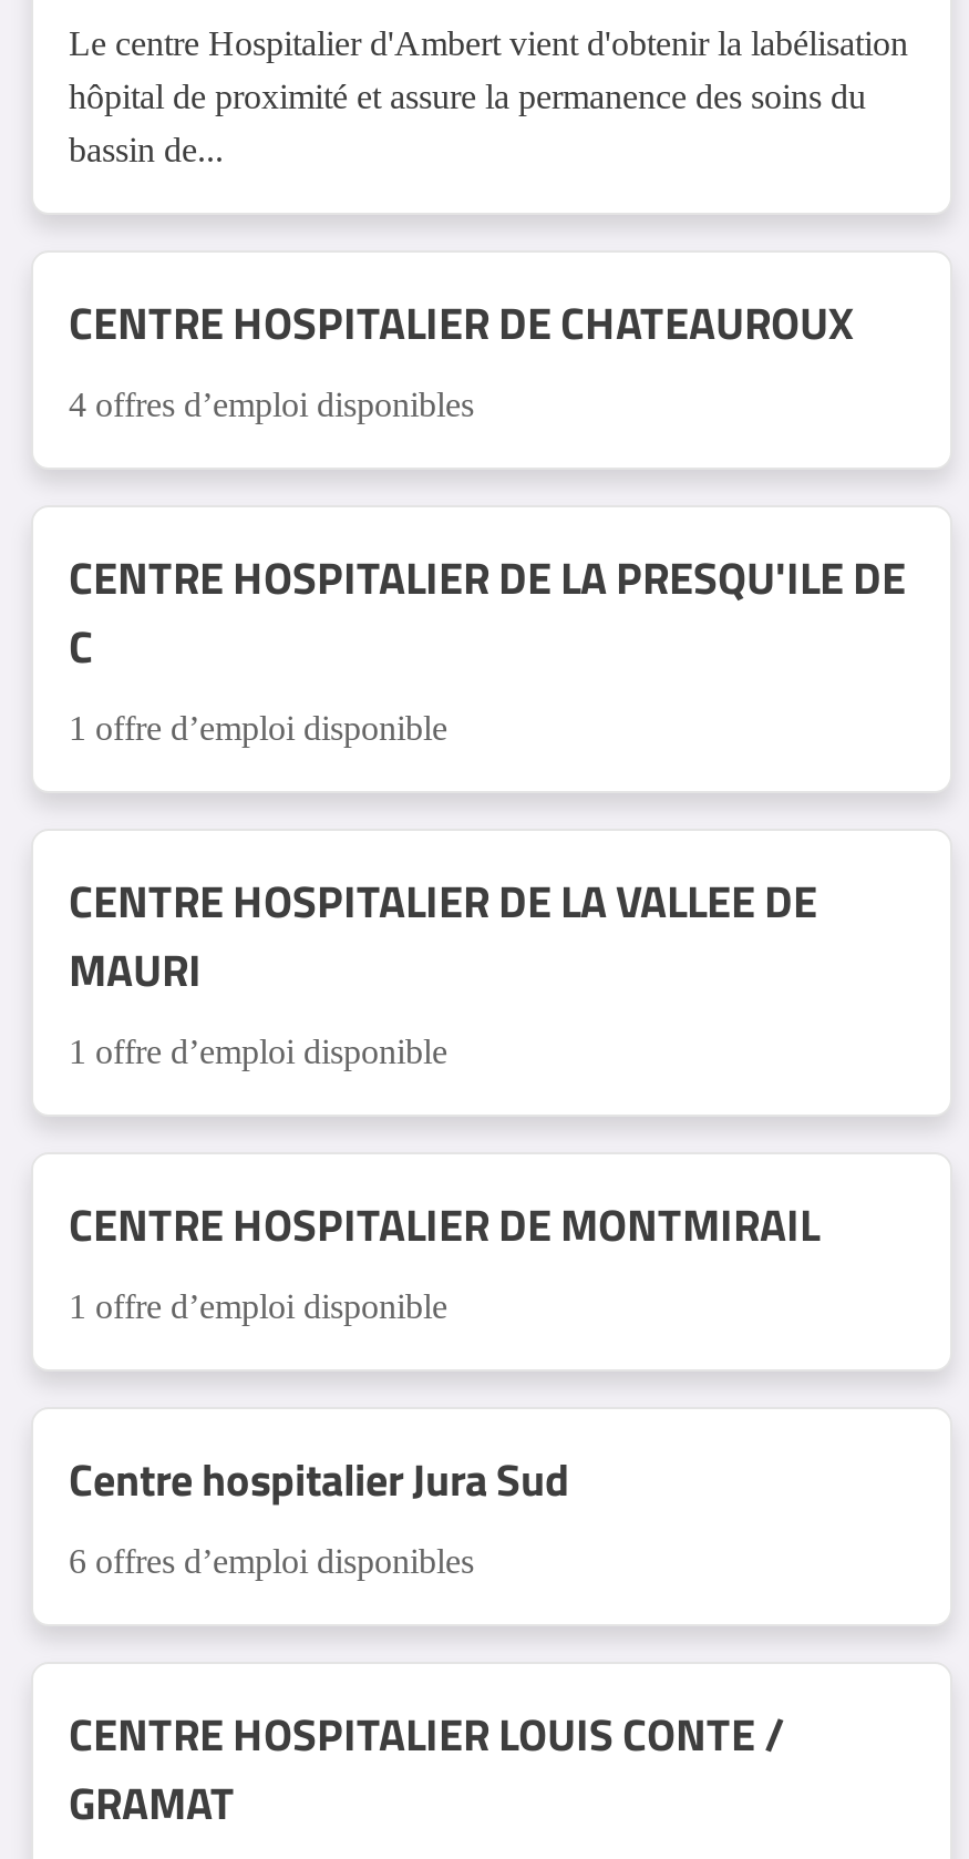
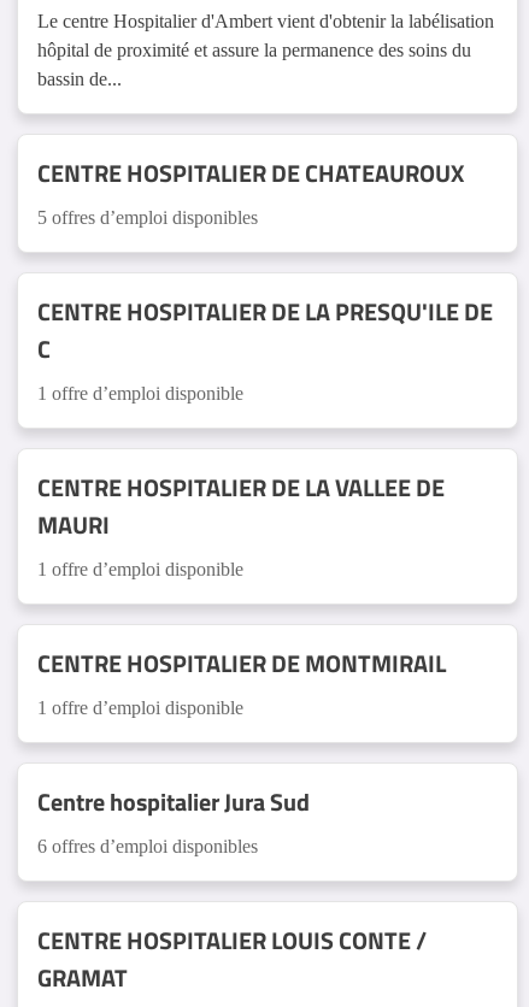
- 4 offres d’emploi disponibles
+ 5 offres d’emploi disponibles
